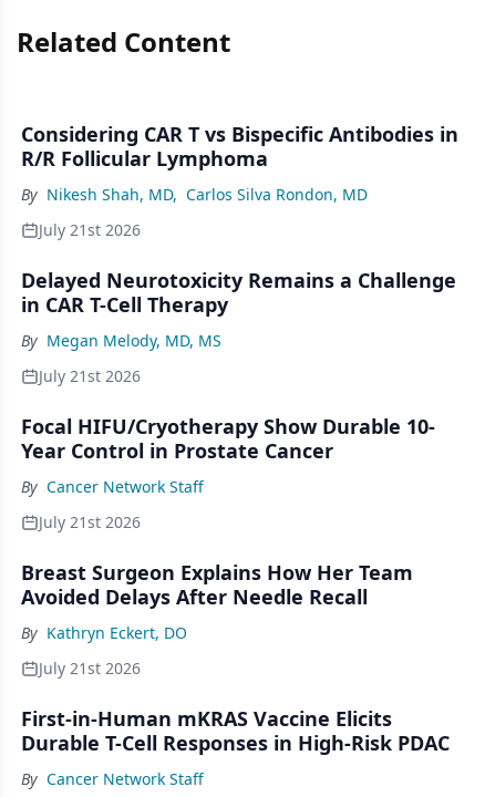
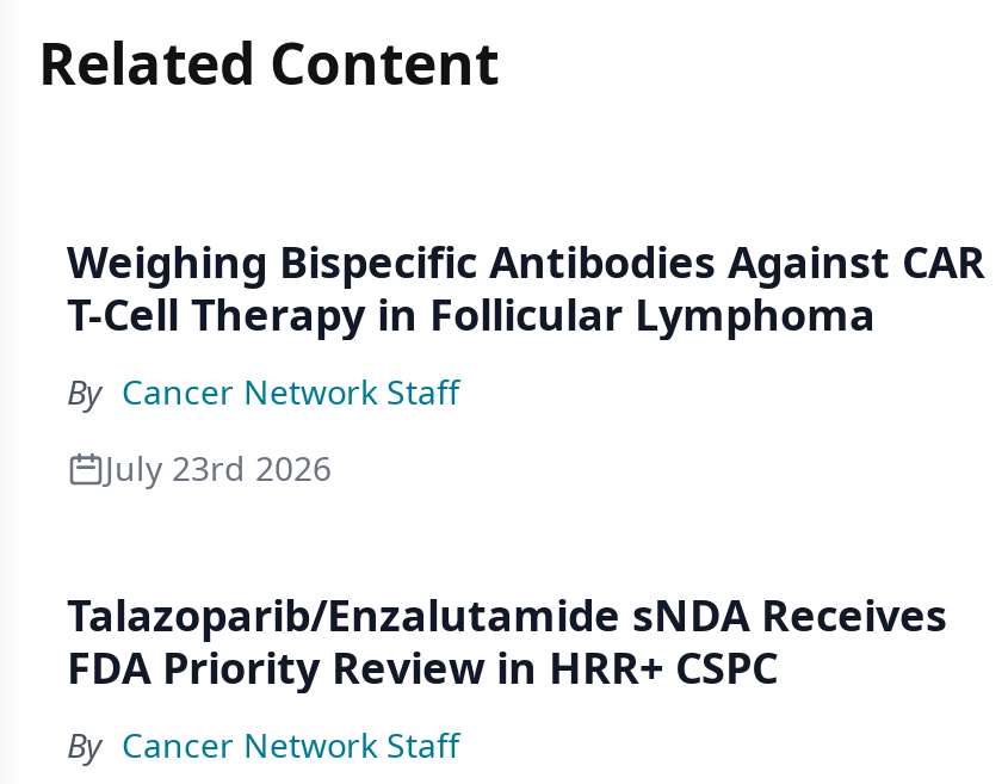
- Considering CAR T vs Bispecific Antibodies in
- R/R Follicular Lymphoma
- By Nikesh Shah, MD, Carlos Silva Rondon, MD
- July 21st 2026
- Delayed Neurotoxicity Remains a Challenge
- in CAR T-Cell Therapy
- By Megan Melody, MD, MS
- July 21st 2026
- Focal HIFU/Cryotherapy Show Durable 10-
- Year Control in Prostate Cancer
+ Weighing Bispecific Antibodies Against CAR
+ T-Cell Therapy in Follicular Lymphoma

- July 21st 2026
- Breast Surgeon Explains How Her Team
- Avoided Delays After Needle Recall
- By Kathryn Eckert, DO
- July 21st 2026
- First-in-Human mKRAS Vaccine Elicits
- Durable T-Cell Responses in High-Risk PDAC
+ July 23rd 2026
+ Talazoparib/Enzalutamide sNDA Receives
+ FDA Priority Review in HRR+ CSPC
